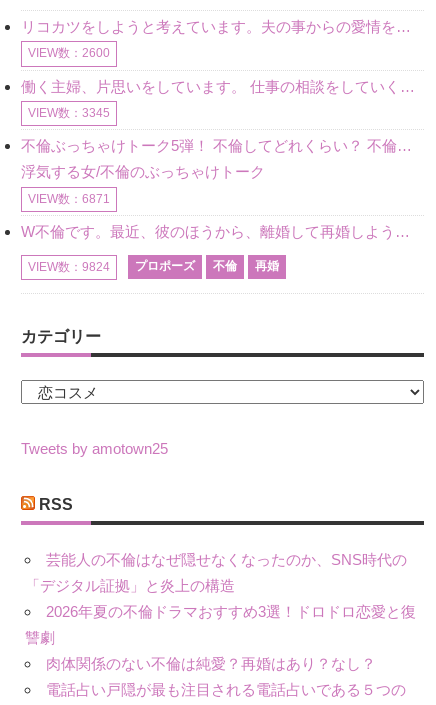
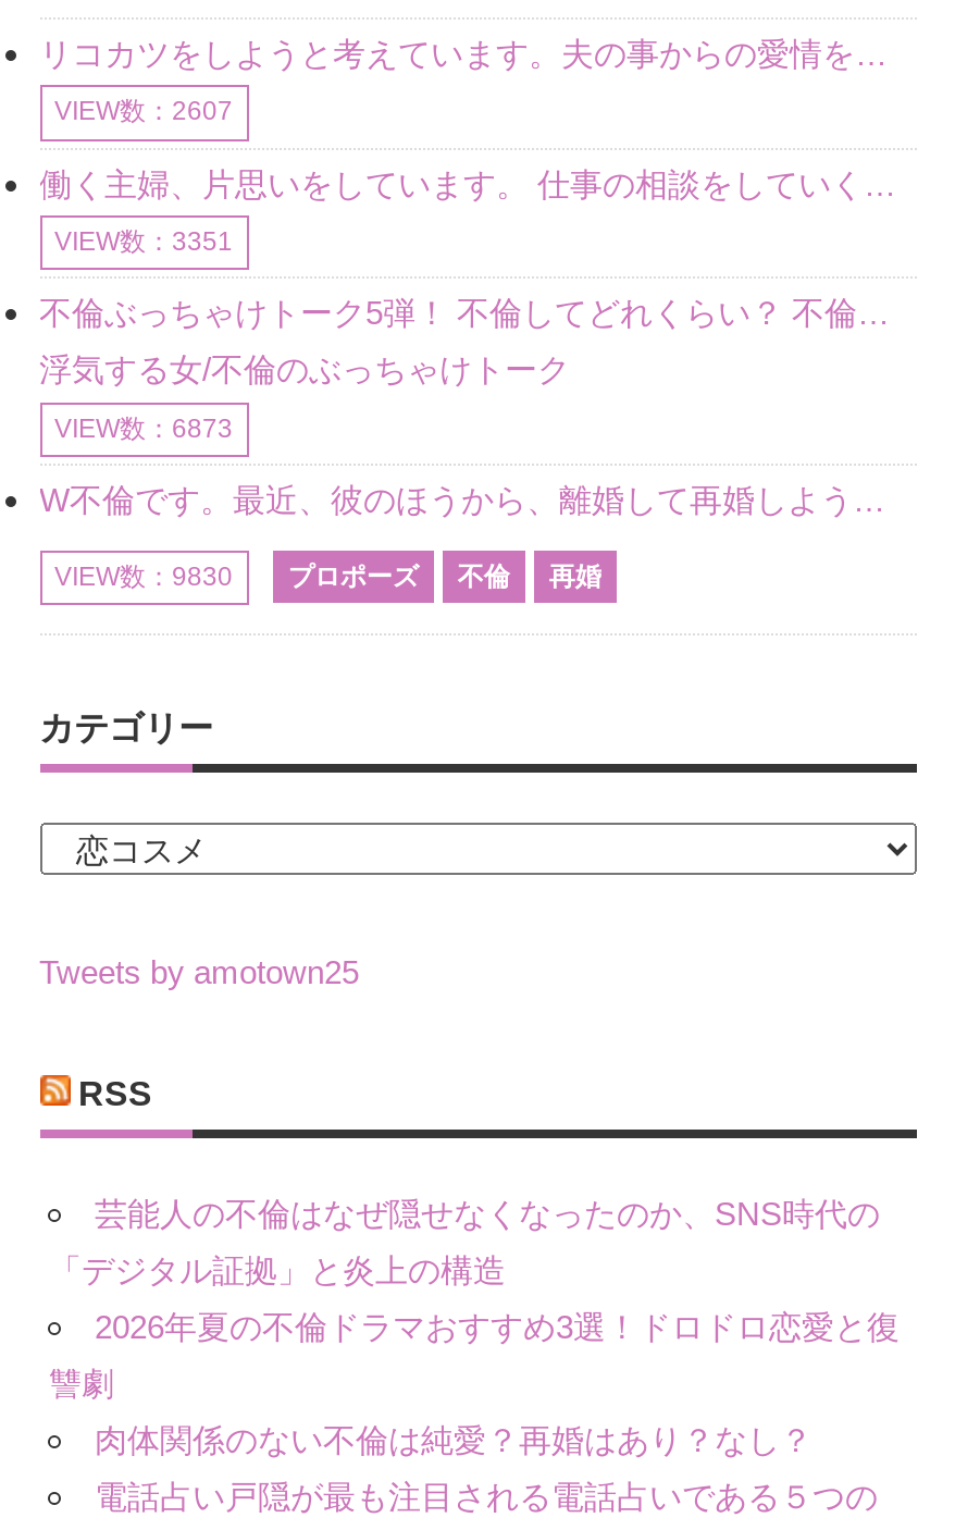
- VIEW数：2600
+ VIEW数：2607

- VIEW数：3345
+ VIEW数：3351

- VIEW数：6871
+ VIEW数：6873

- VIEW数：9824 プロポーズ 不倫 再婚
+ VIEW数：9830 プロポーズ 不倫 再婚
